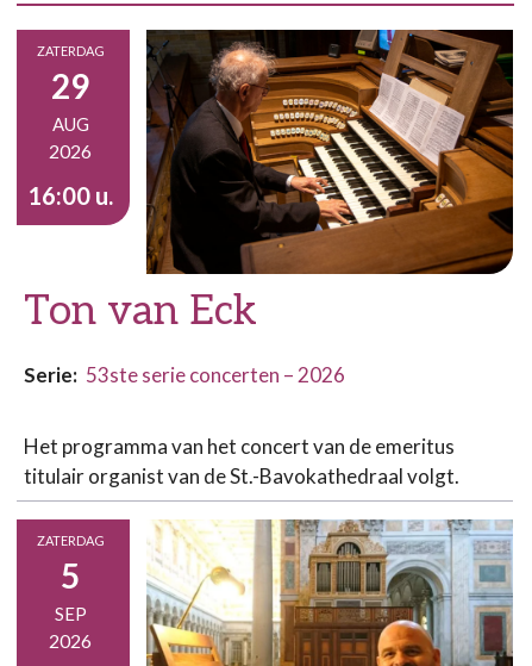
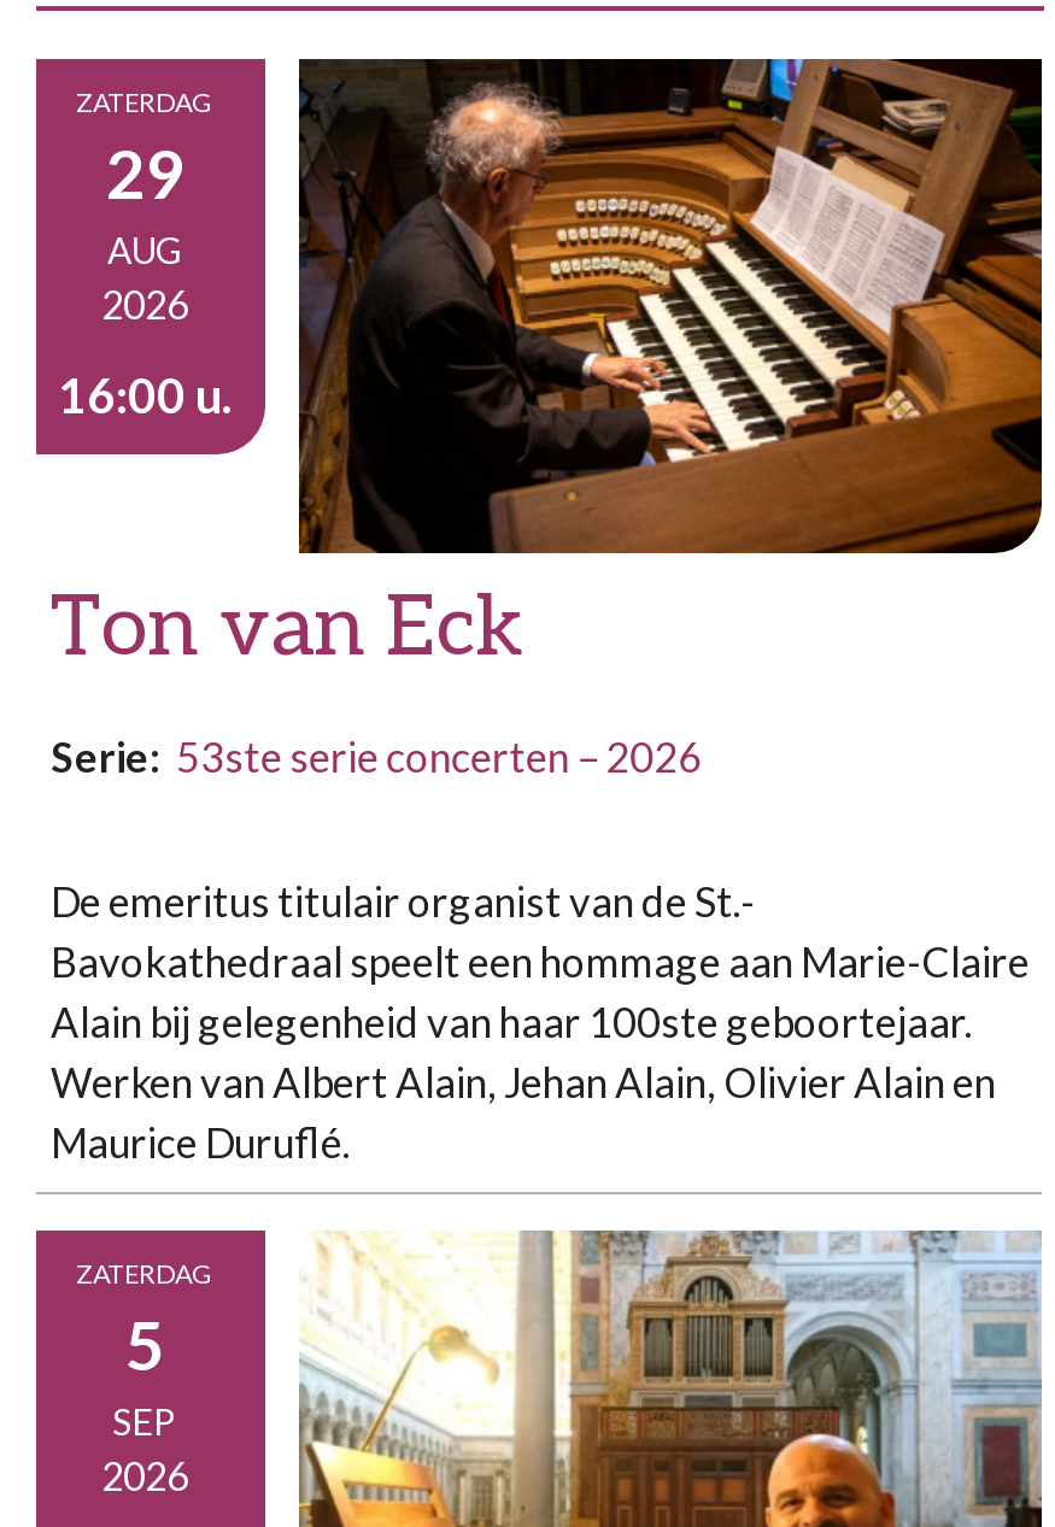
- Het programma van het concert van de emeritus
- titulair organist van de St.-Bavokathedraal volgt.
+ De emeritus titulair organist van de St.-
+ Bavokathedraal speelt een hommage aan Marie-Claire
+ Alain bij gelegenheid van haar 100ste geboortejaar.
+ Werken van Albert Alain, Jehan Alain, Olivier Alain en
+ Maurice Duruflé.
